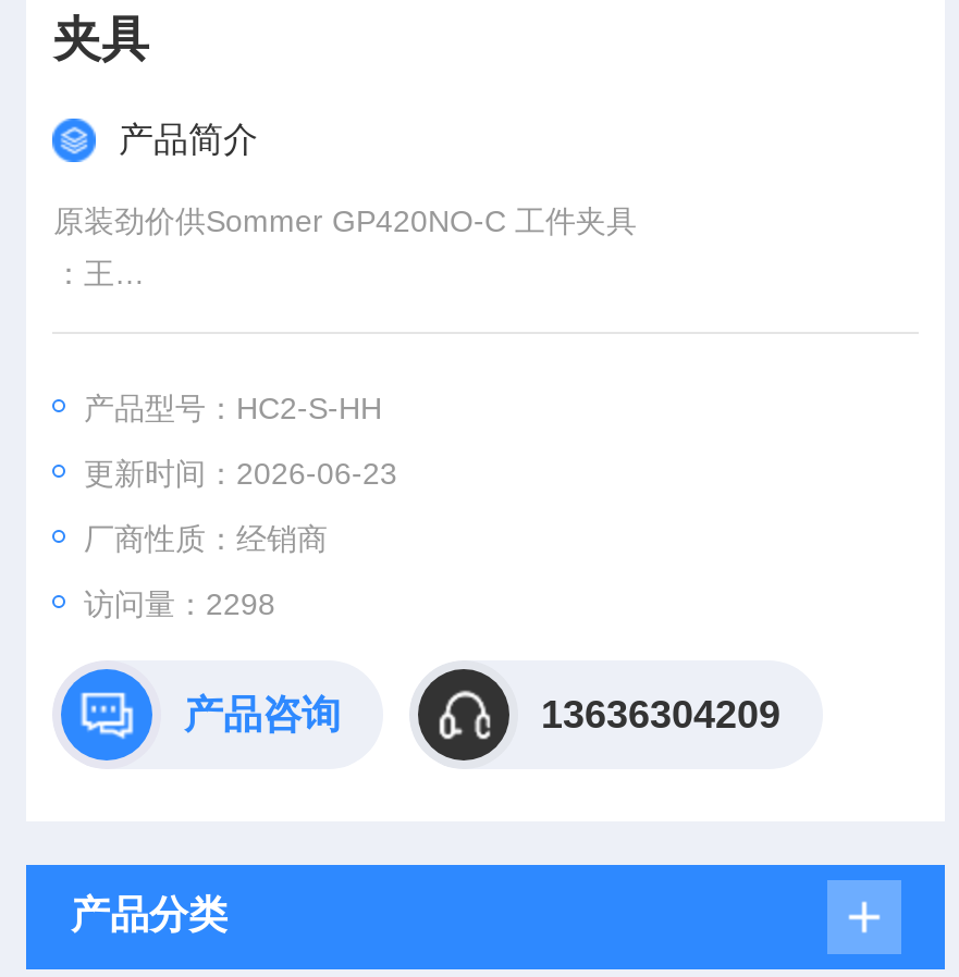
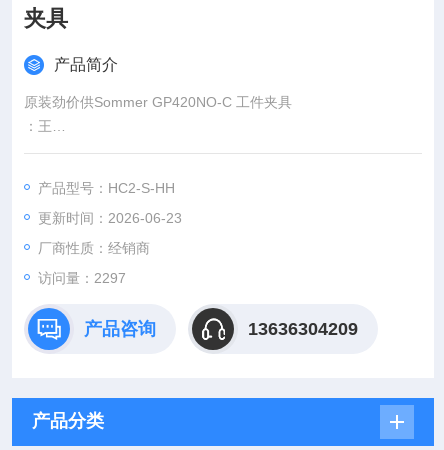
- 访问量：2298
+ 访问量：2297
